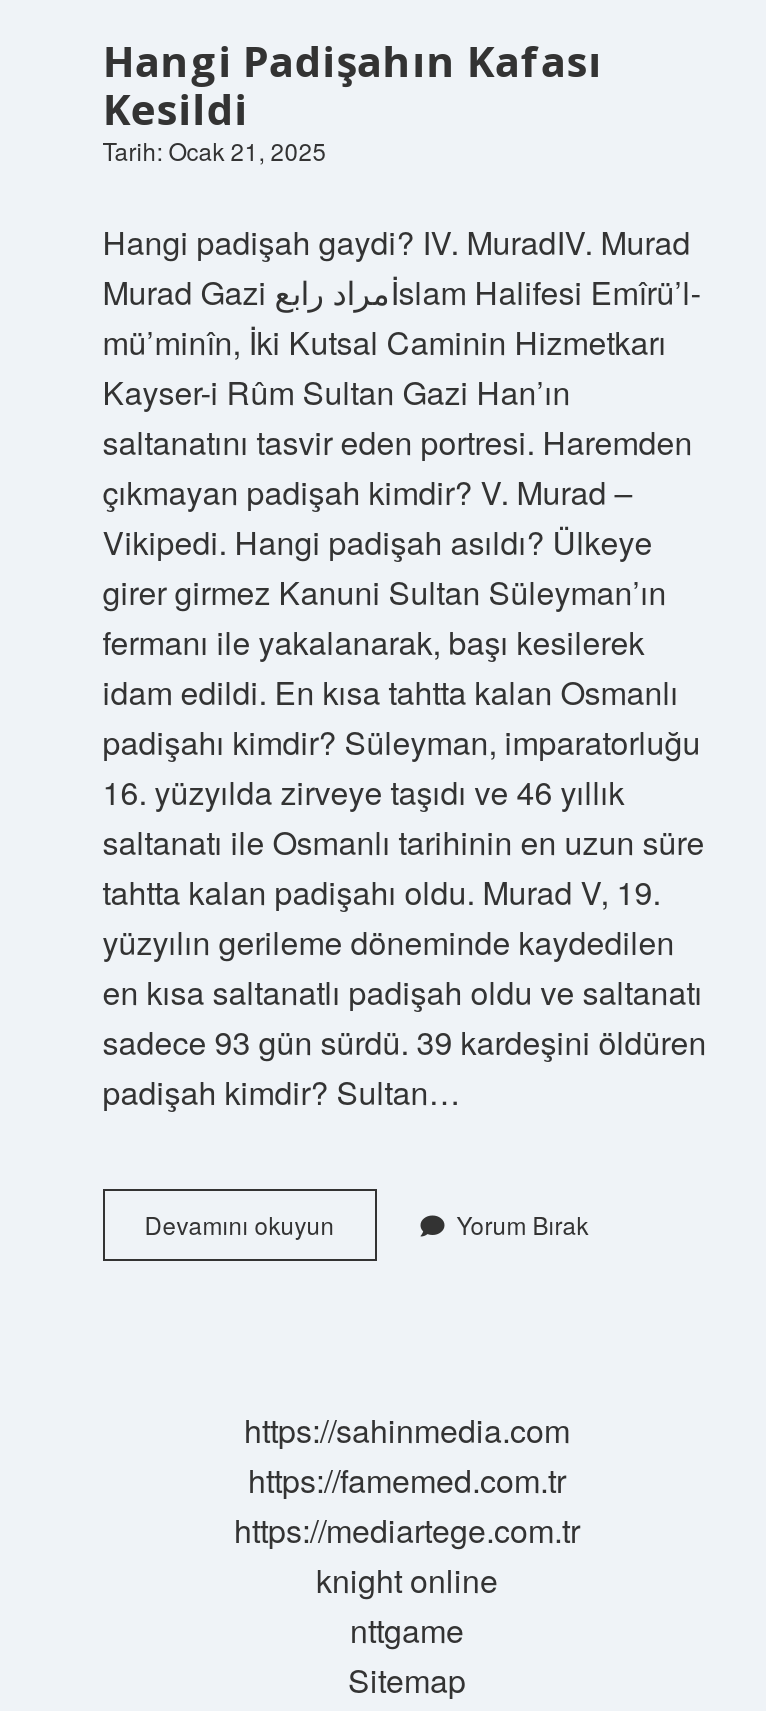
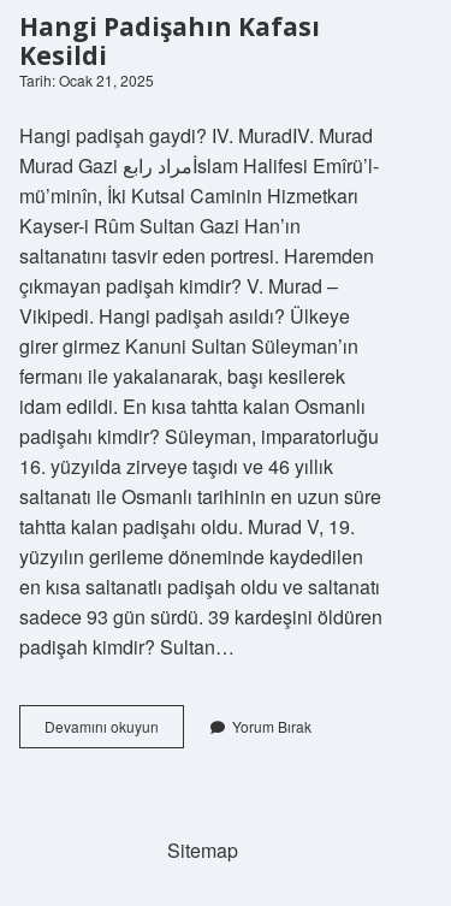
- https://sahinmedia.com
- https://famemed.com.tr
- https://mediartege.com.tr
- knight online
- nttgame
